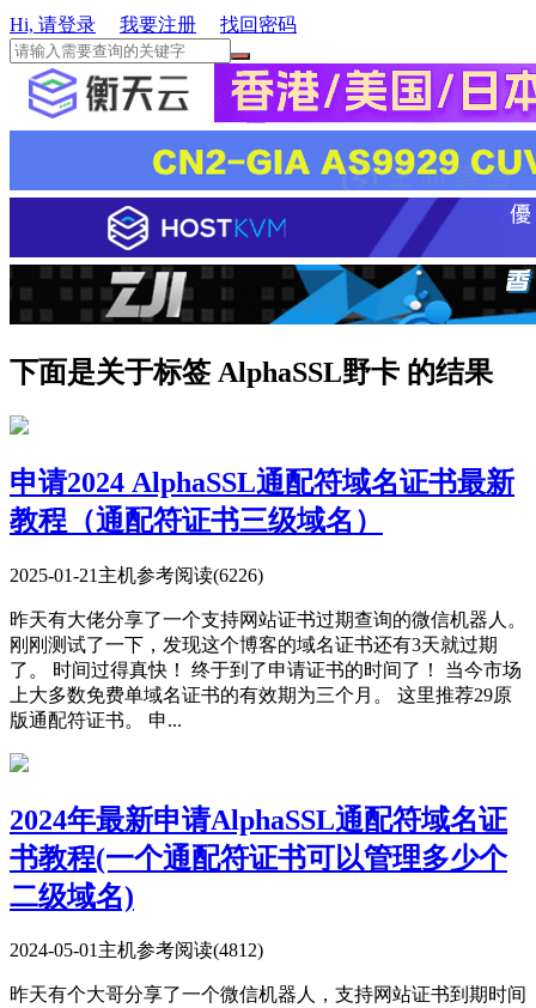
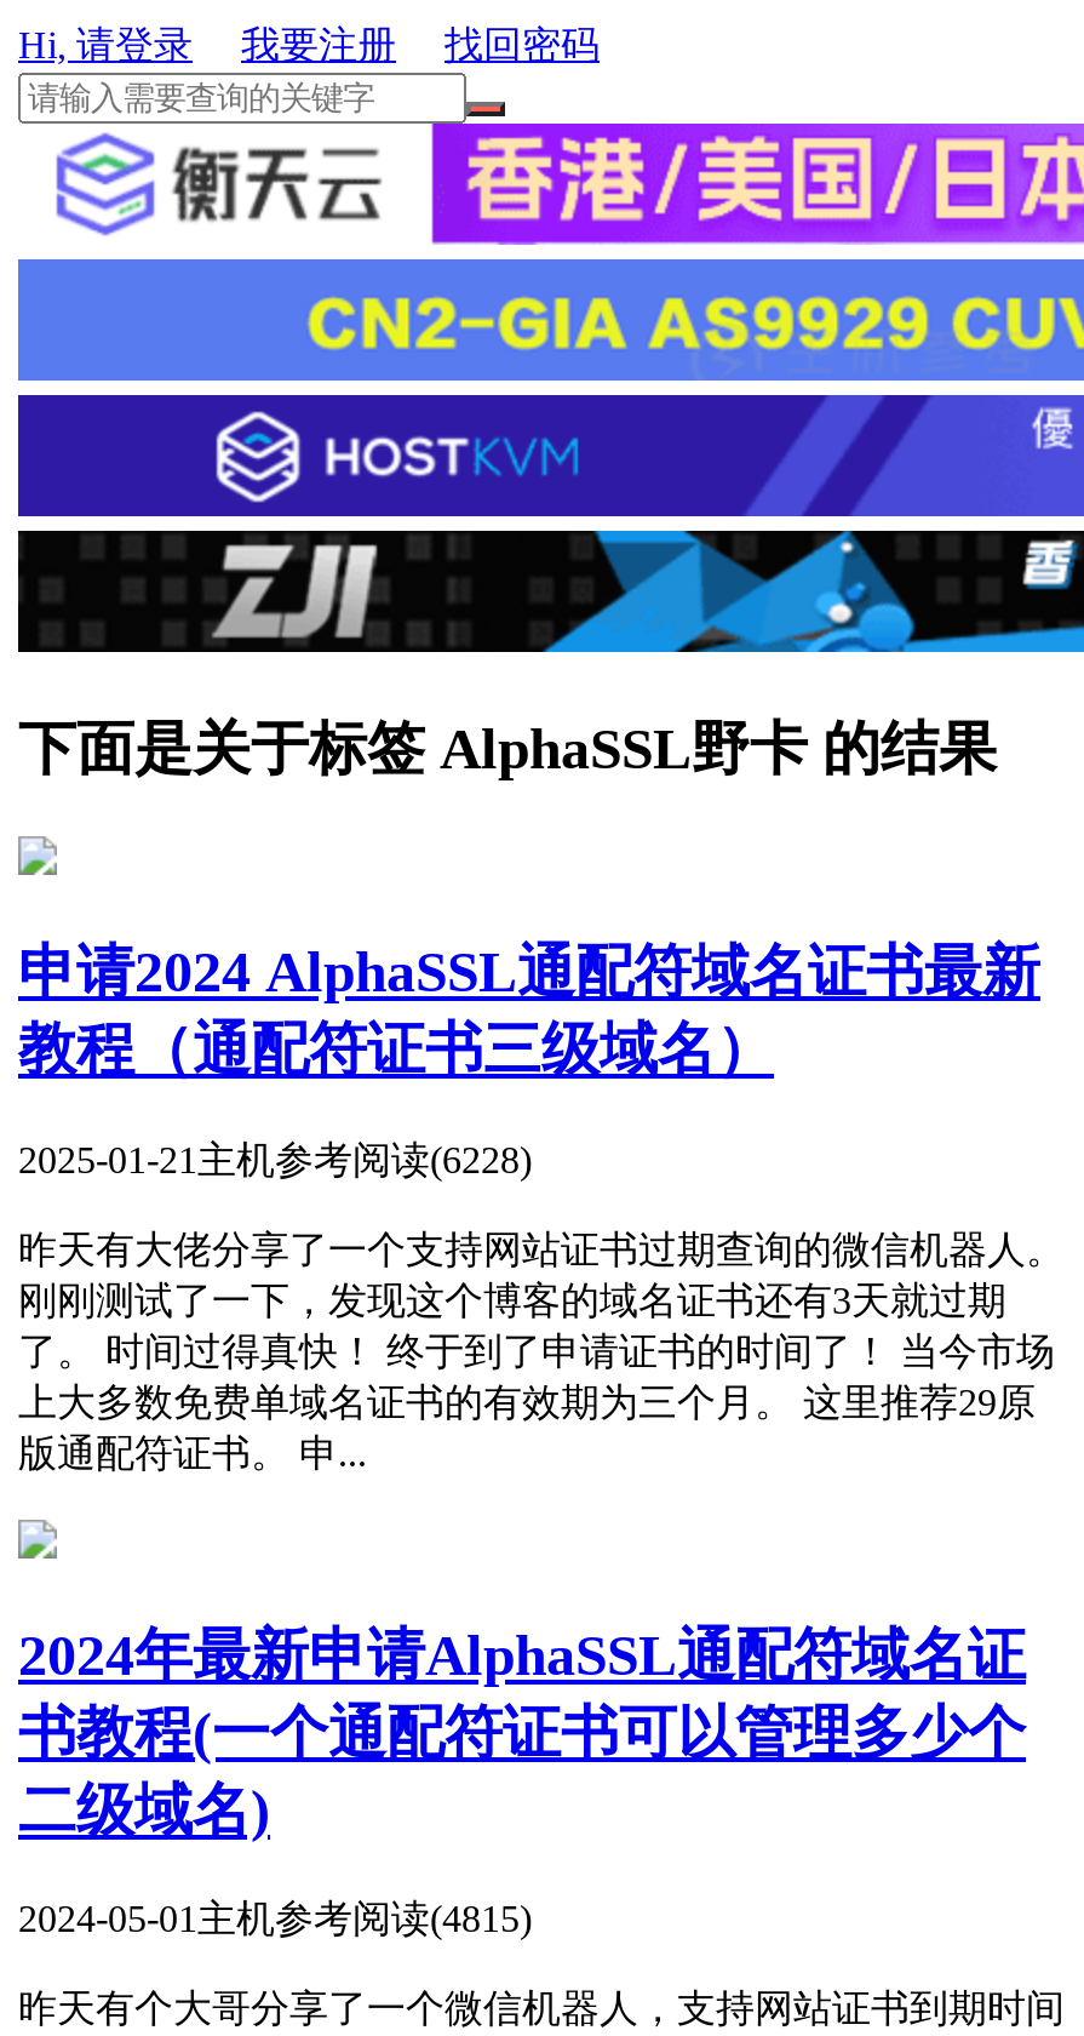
- 2025-01-21主机参考阅读(6226)
+ 2025-01-21主机参考阅读(6228)

- 2024-05-01主机参考阅读(4812)
+ 2024-05-01主机参考阅读(4815)
